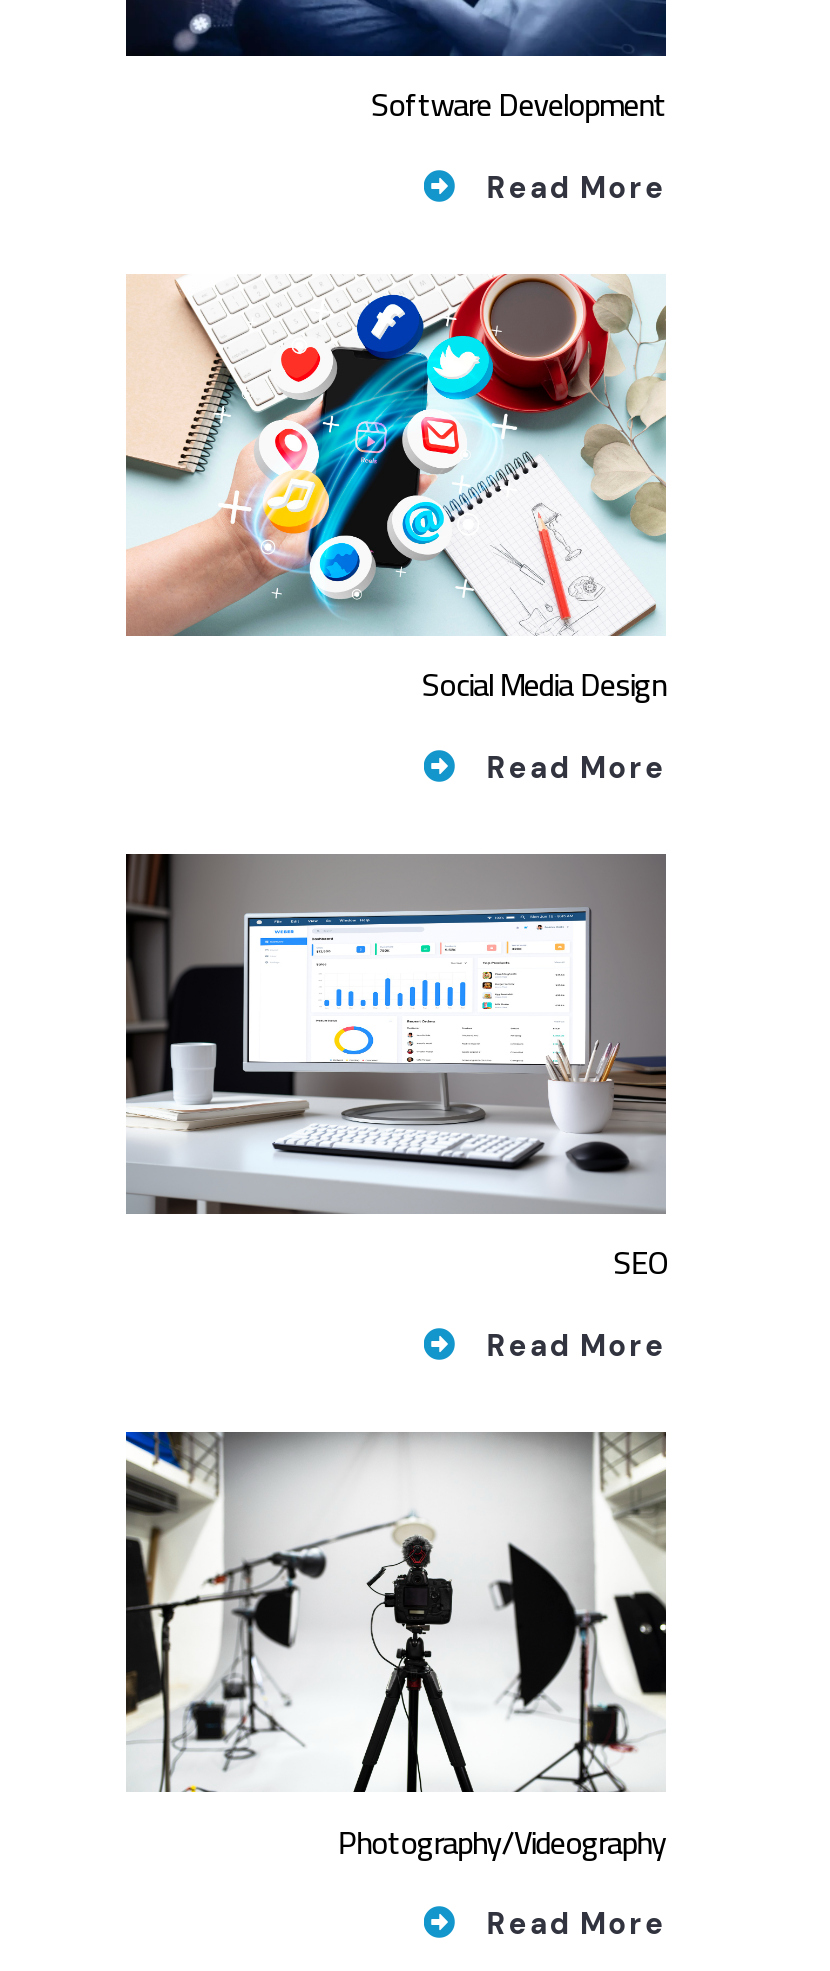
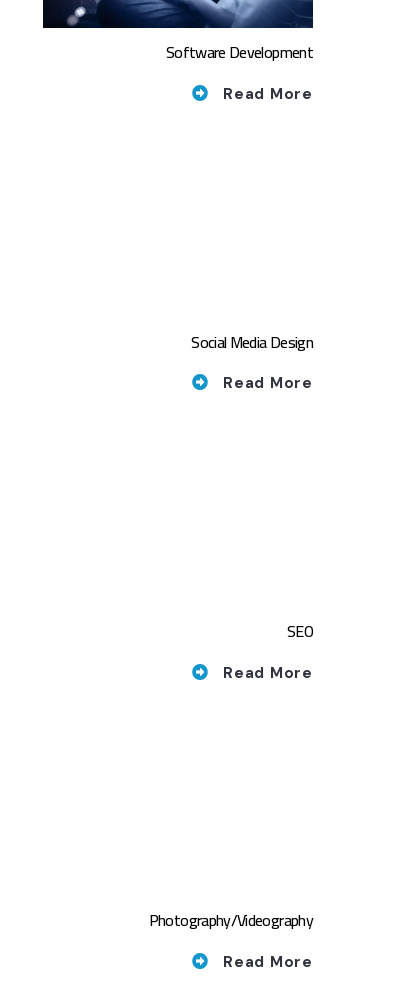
- [image]

- [image]

- [image]
